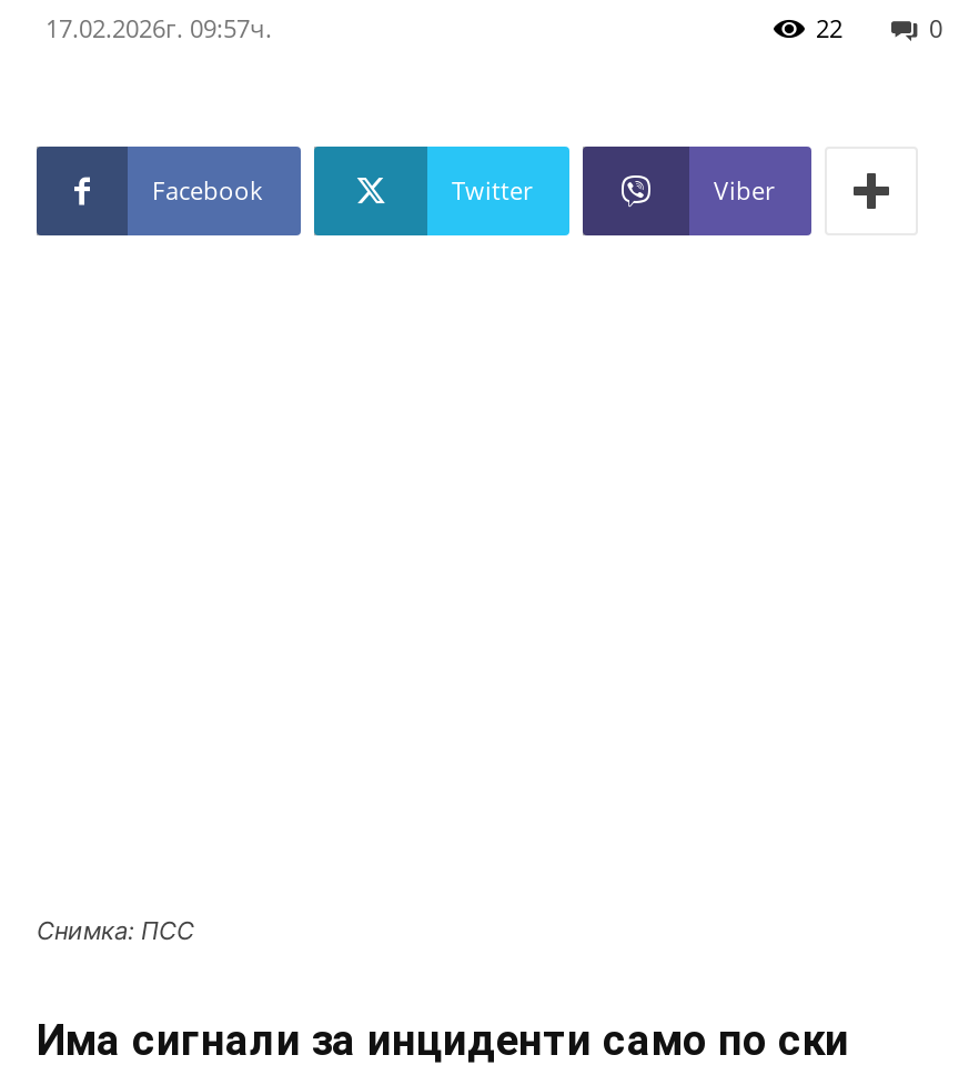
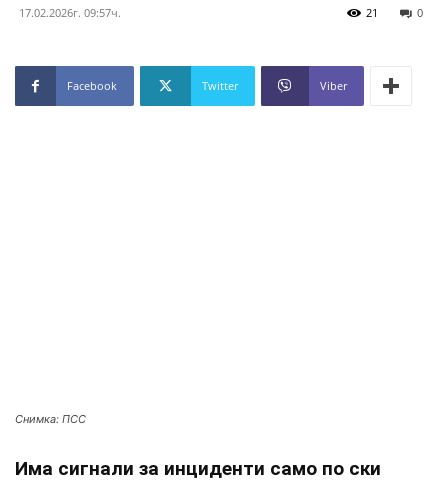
- 22
+ 21
